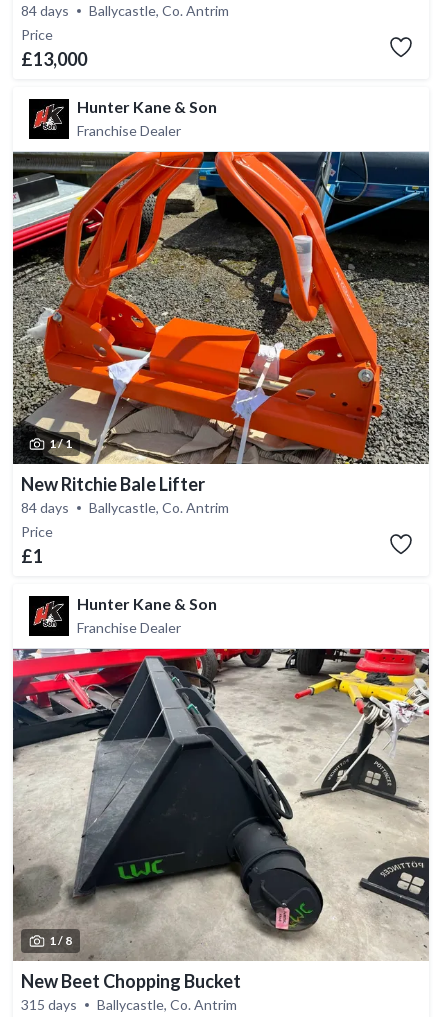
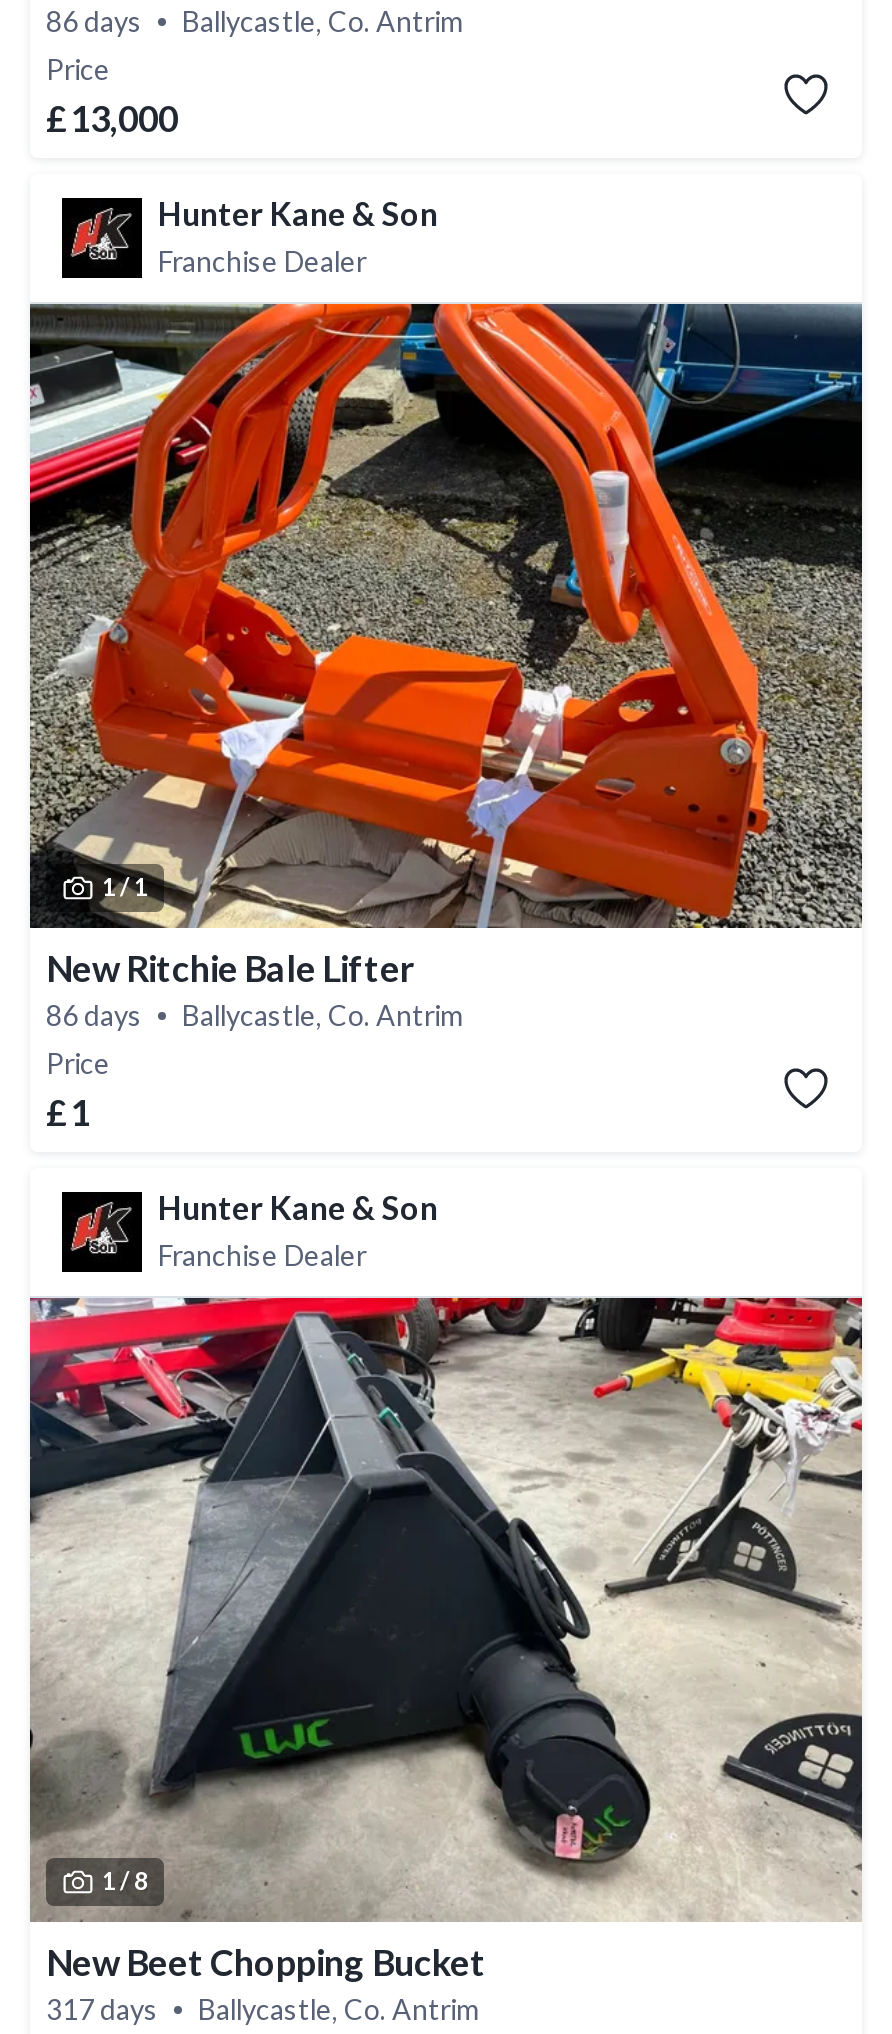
- 84 days Ballycastle, Co. Antrim
+ 86 days Ballycastle, Co. Antrim

- 84 days Ballycastle, Co. Antrim
+ 86 days Ballycastle, Co. Antrim

- 315 days Ballycastle, Co. Antrim
+ 317 days Ballycastle, Co. Antrim
